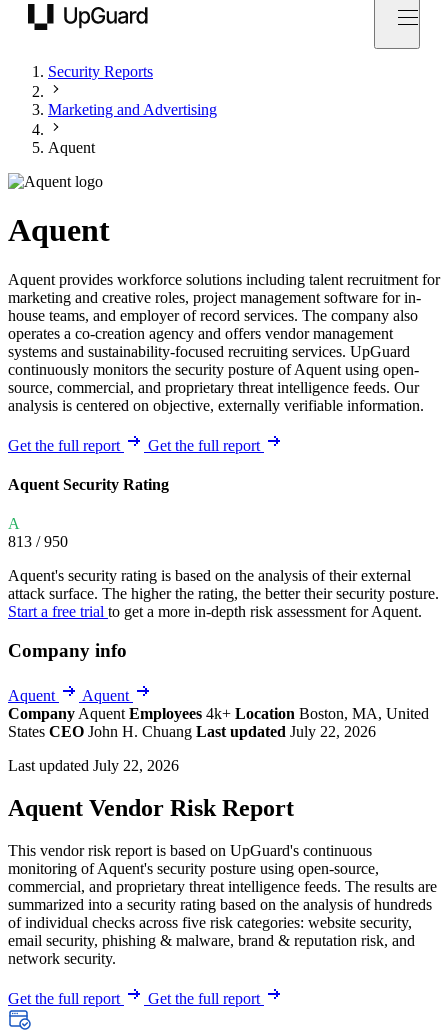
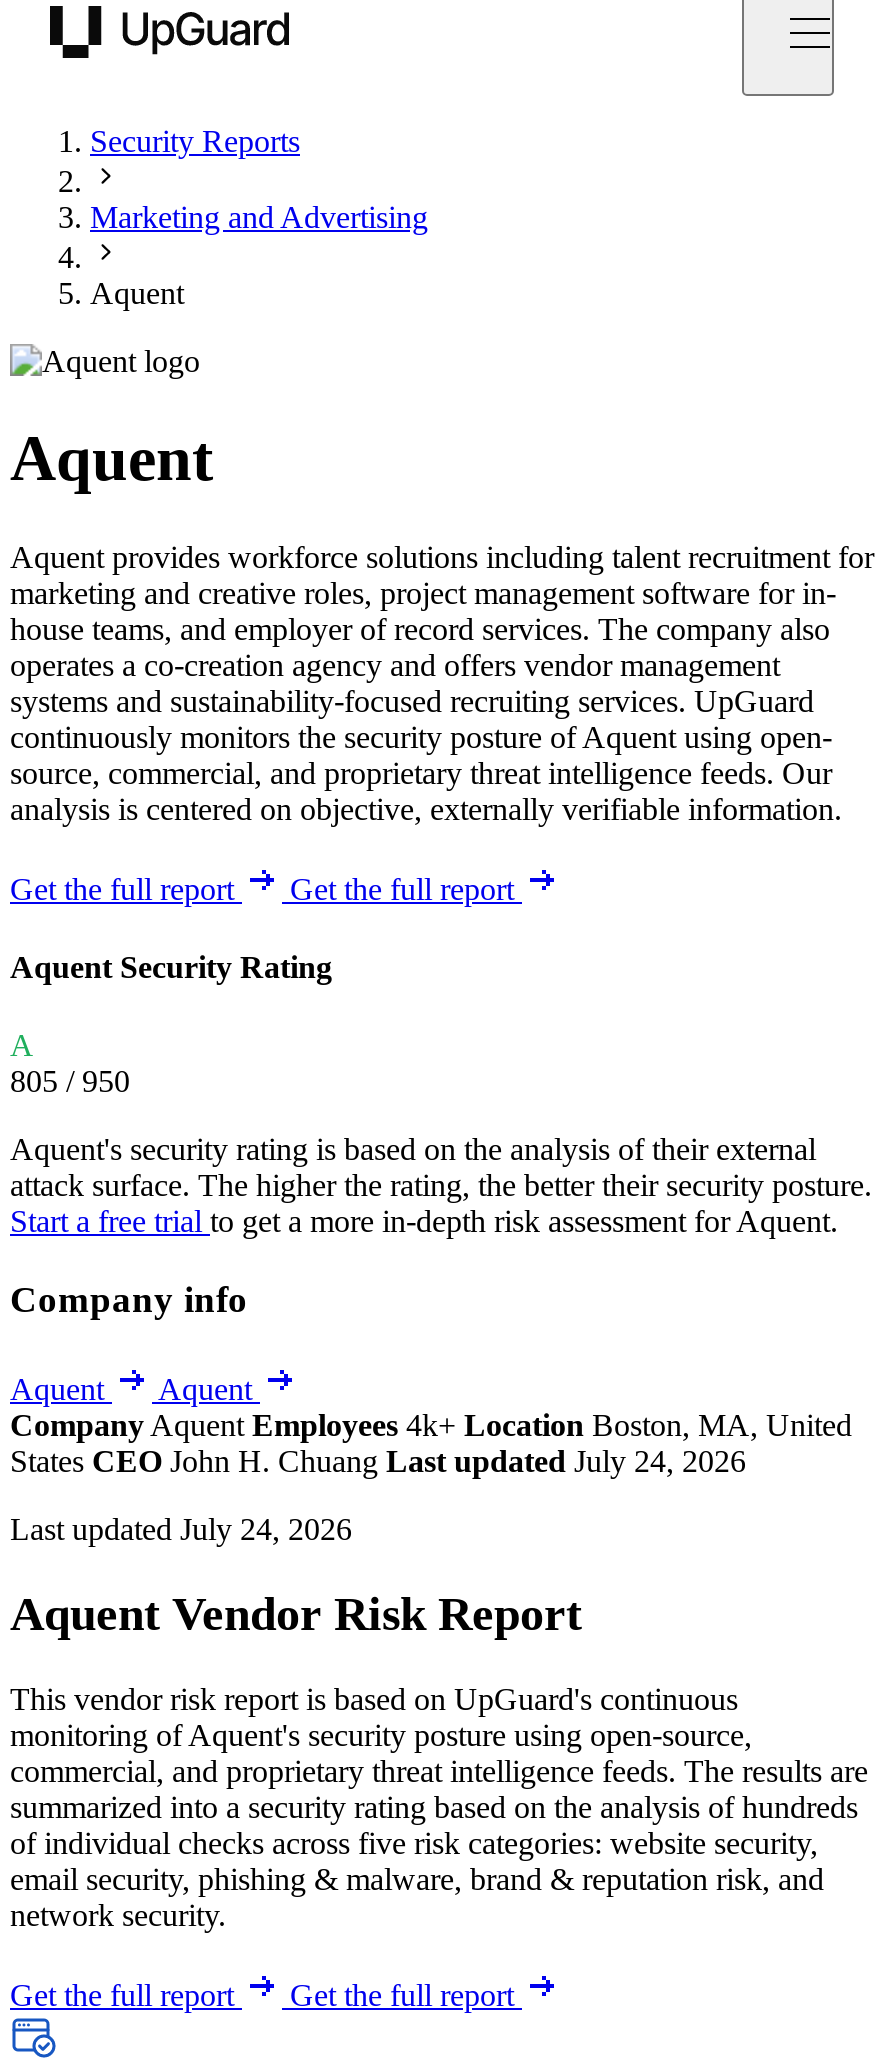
- 813 / 950
+ 805 / 950

- States CEO John H. Chuang Last updated July 22, 2026
+ States CEO John H. Chuang Last updated July 24, 2026

- Last updated July 22, 2026
+ Last updated July 24, 2026
